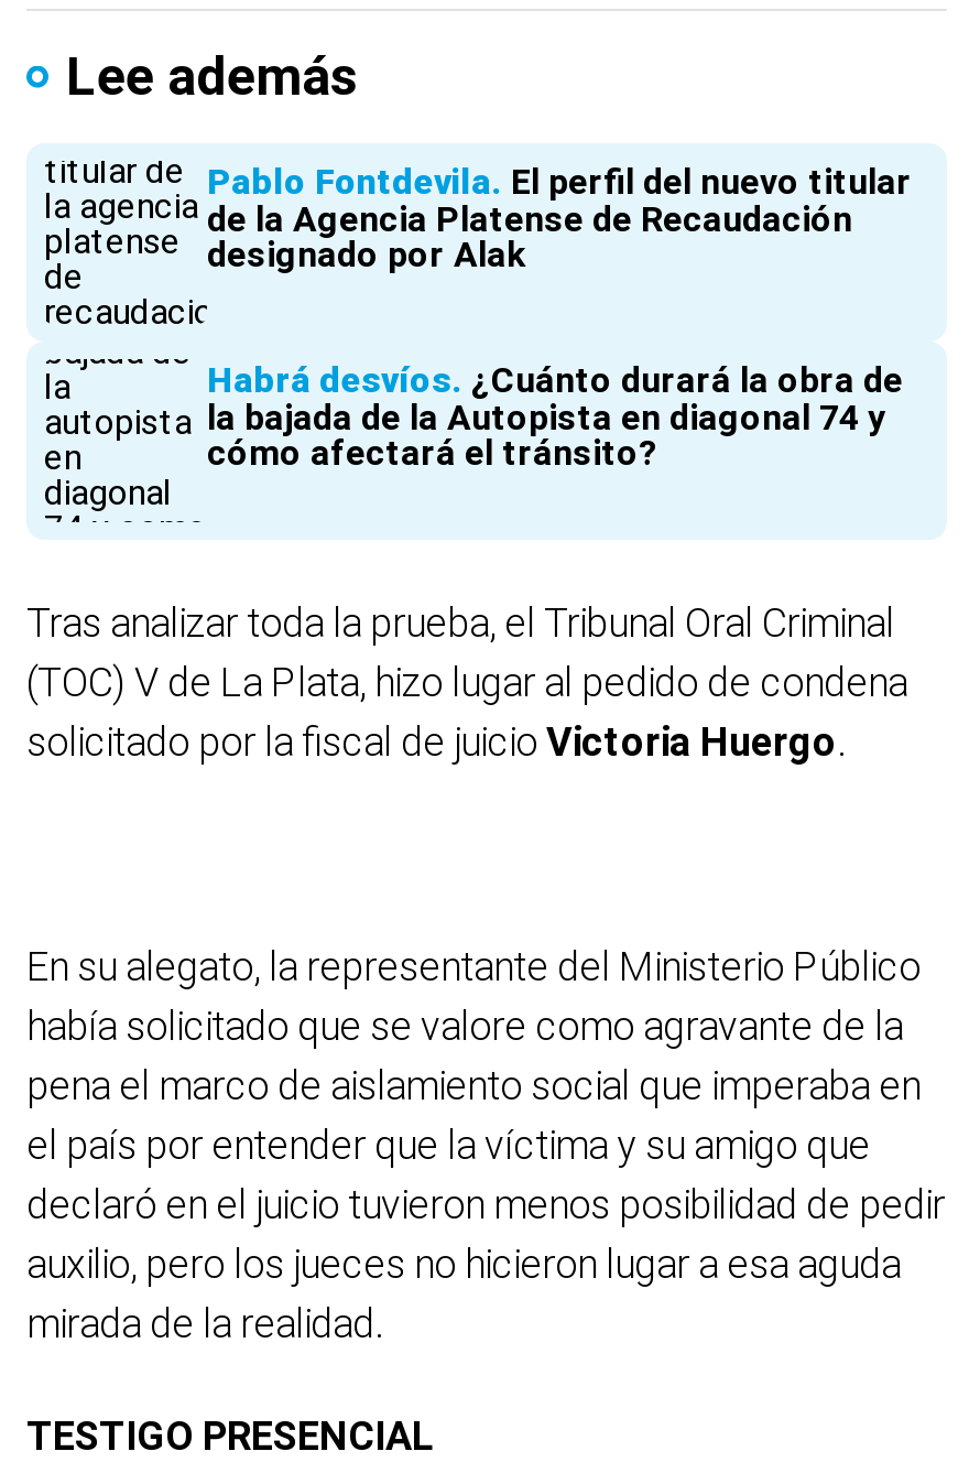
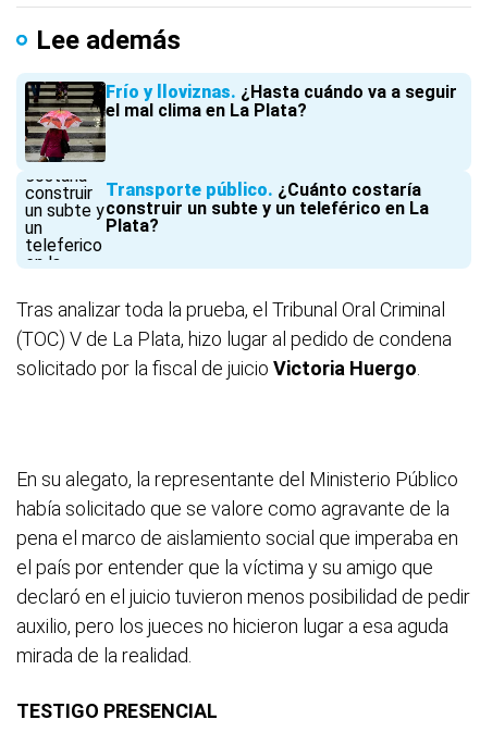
- [image]
- Pablo Fontdevila El perfil del nuevo titular
- de la Agencia Platense de Recaudación
- designado por Alak
+ [image]
+ Frío y lloviznas ¿Hasta cuándo va a seguir
+ el mal clima en La Plata?

- [image]
- Habrá desvíos ¿Cuánto durará la obra de
- la bajada de la Autopista en diagonal 74 y
- cómo afectará el tránsito?
+ [image]
+ Transporte público ¿Cuánto costaría
+ construir un subte y un teleférico en La
+ Plata?
